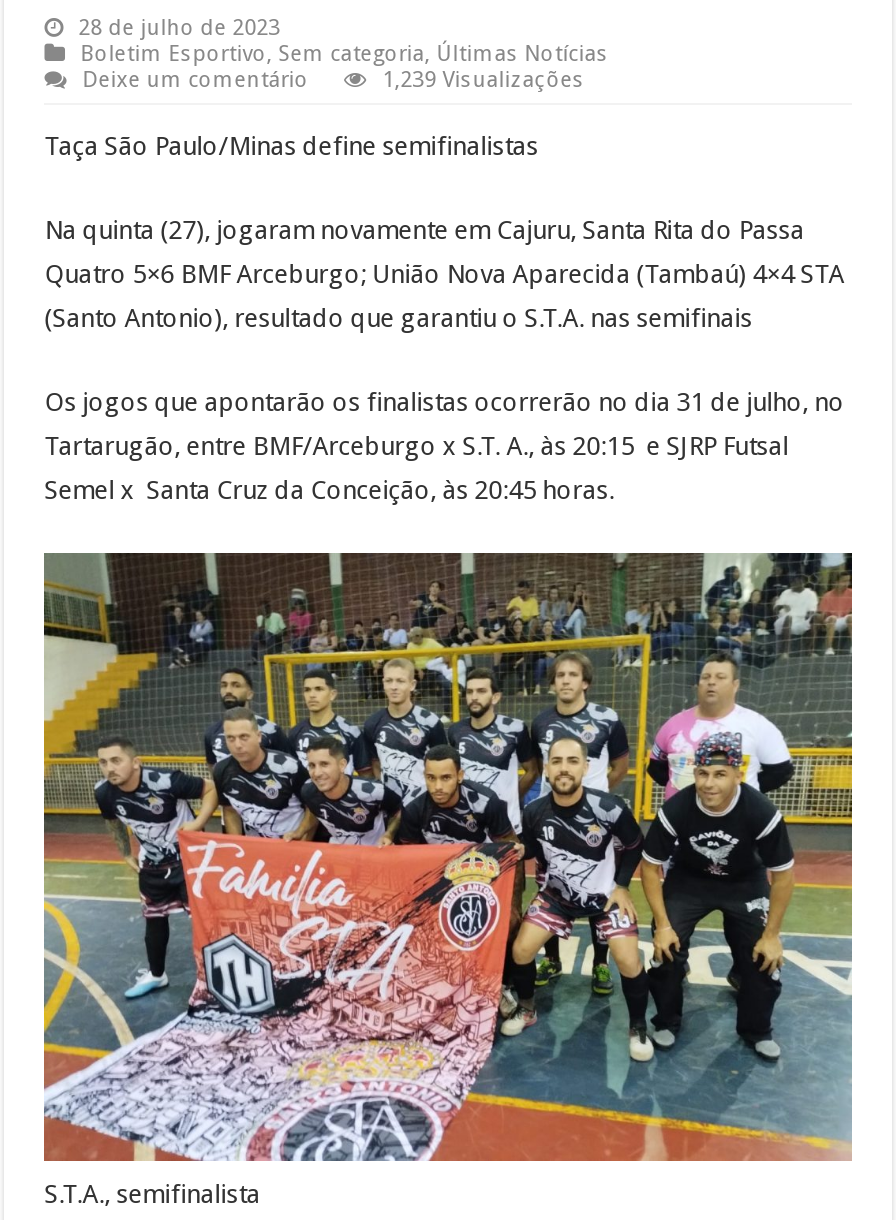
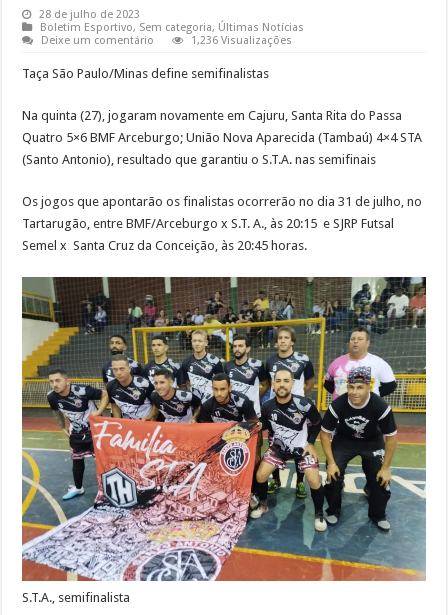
- 1,239 Visualizações
+ 1,236 Visualizações
